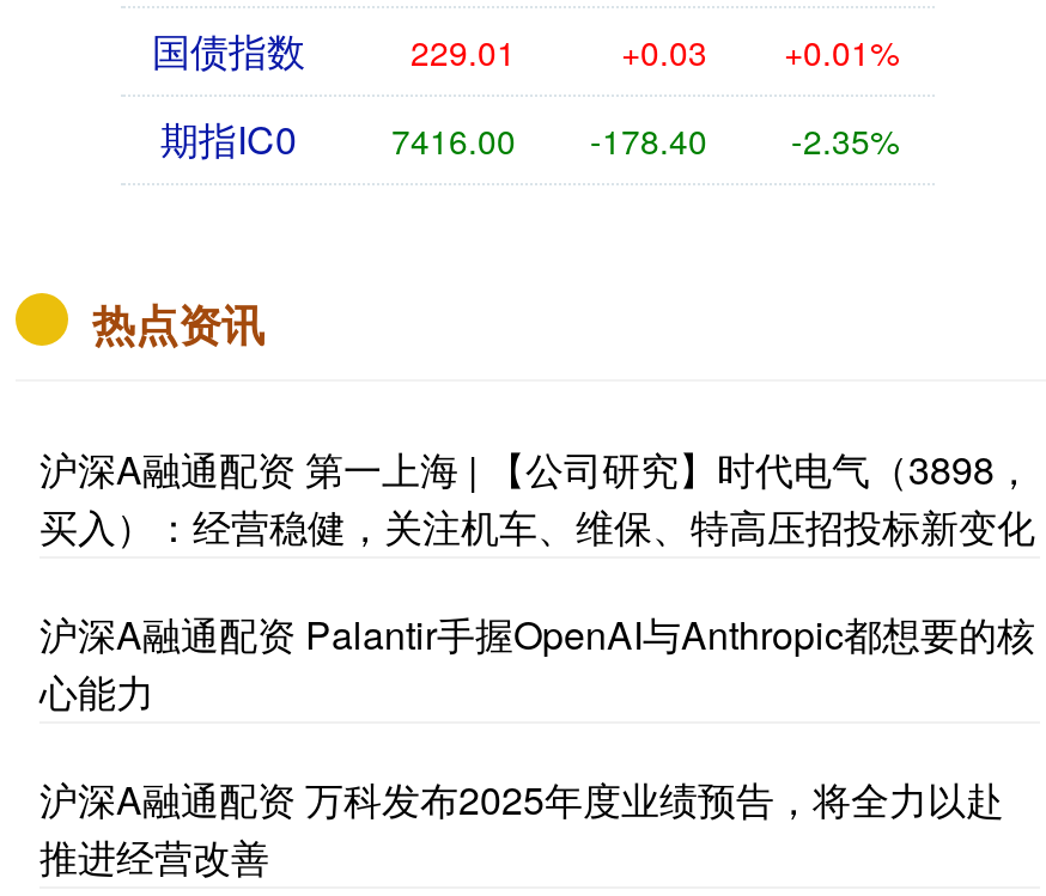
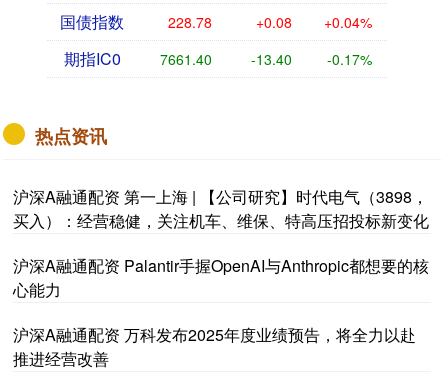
- 229.01
+ 228.78

- +0.03
+ +0.08

- +0.01%
+ +0.04%

- 7416.00
+ 7661.40

- -178.40
+ -13.40

- -2.35%
+ -0.17%
